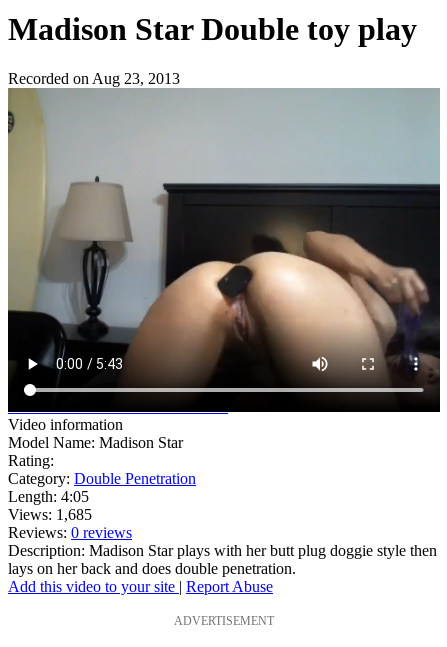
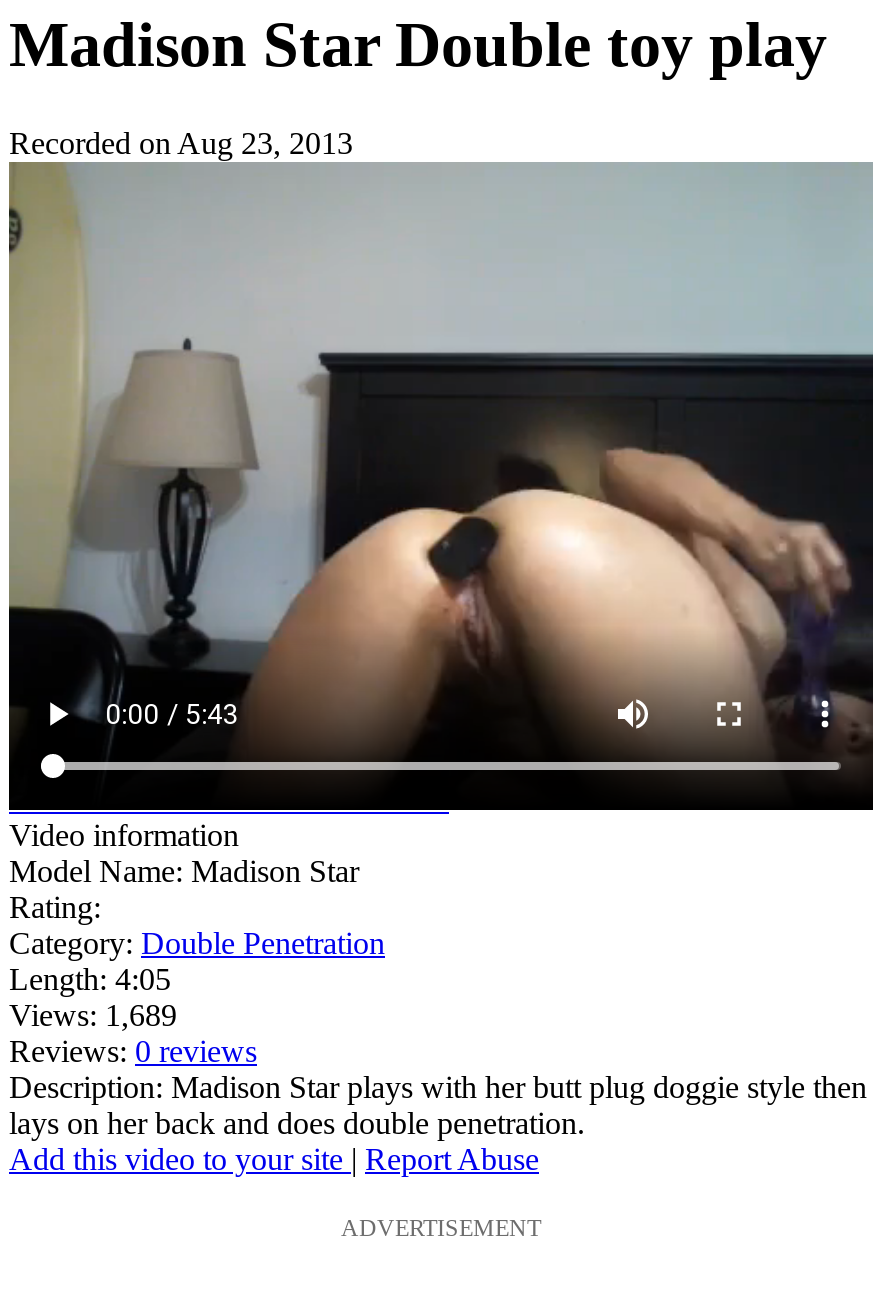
- Views: 1,685
+ Views: 1,689
